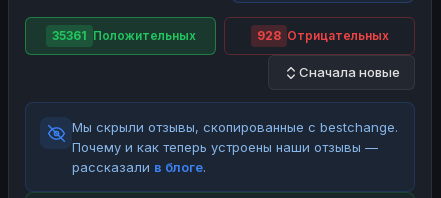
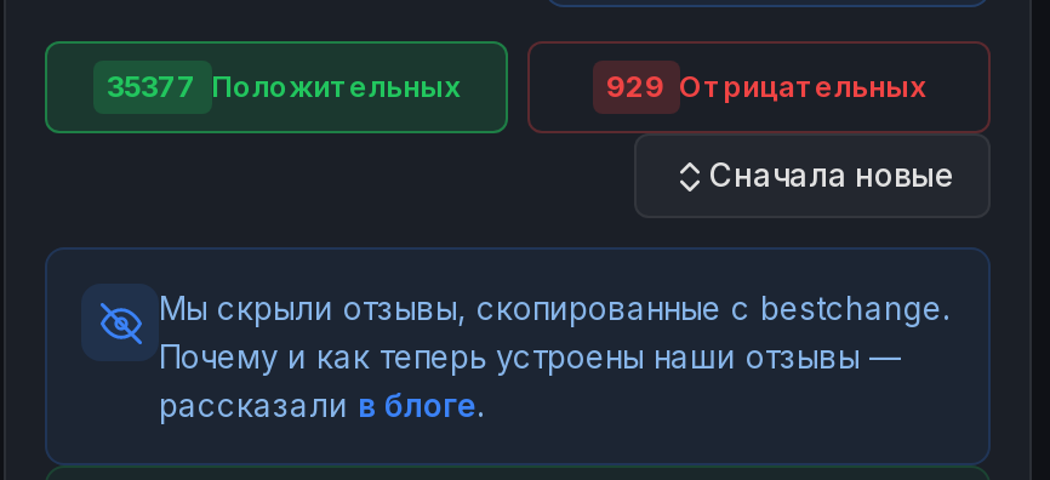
- 35361 Положительных
+ 35377 Положительных

- 928 Отрицательных
+ 929 Отрицательных
